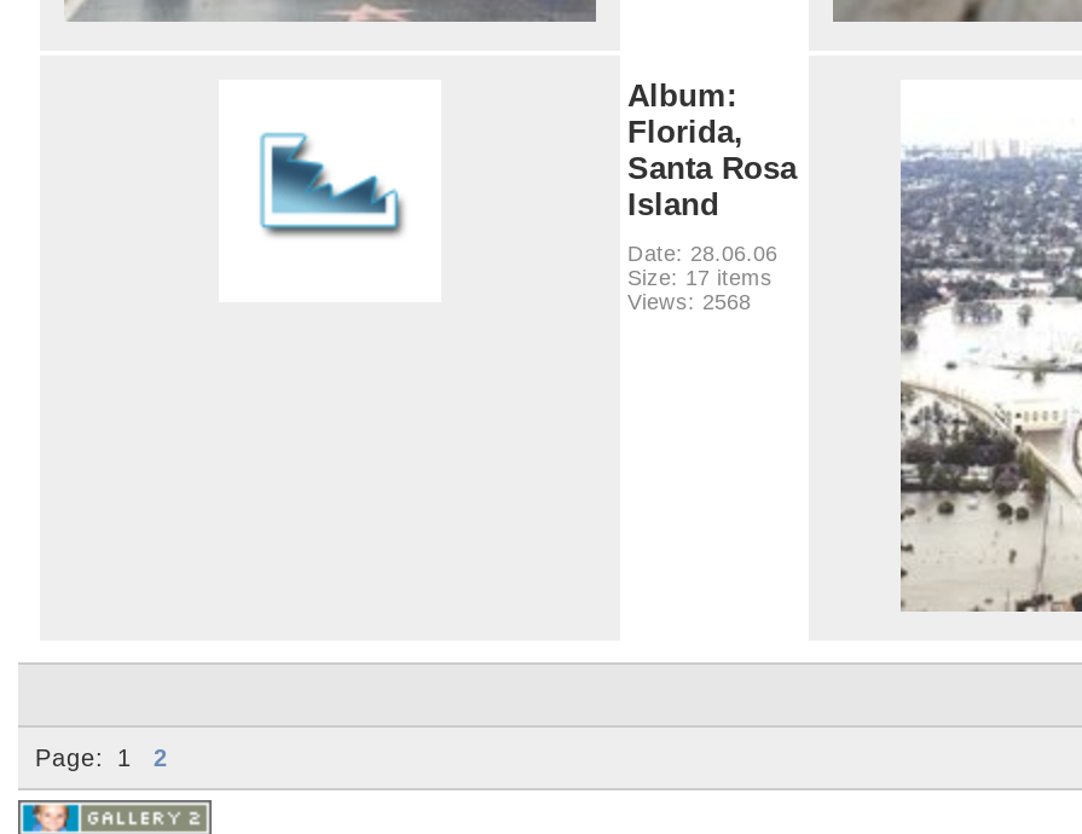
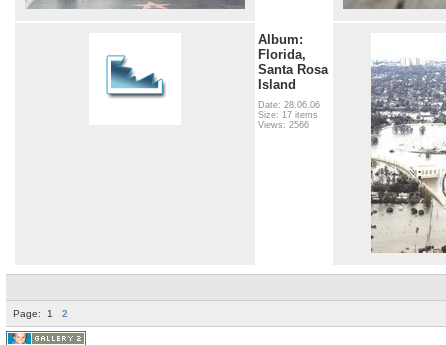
- Views: 2568
+ Views: 2566
